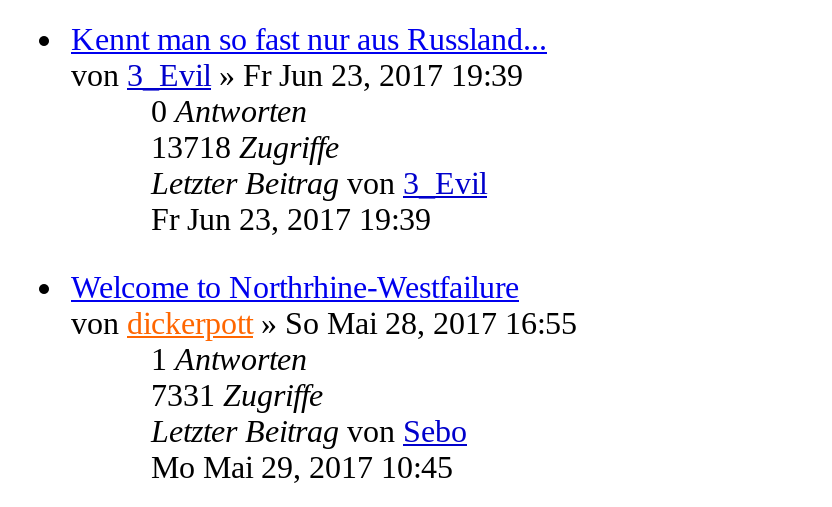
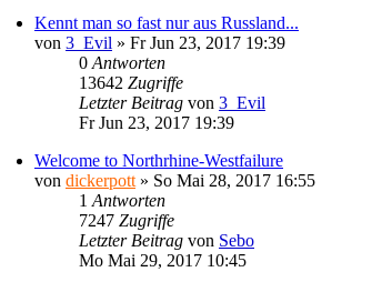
- 13718 Zugriffe
+ 13642 Zugriffe

- 7331 Zugriffe
+ 7247 Zugriffe
